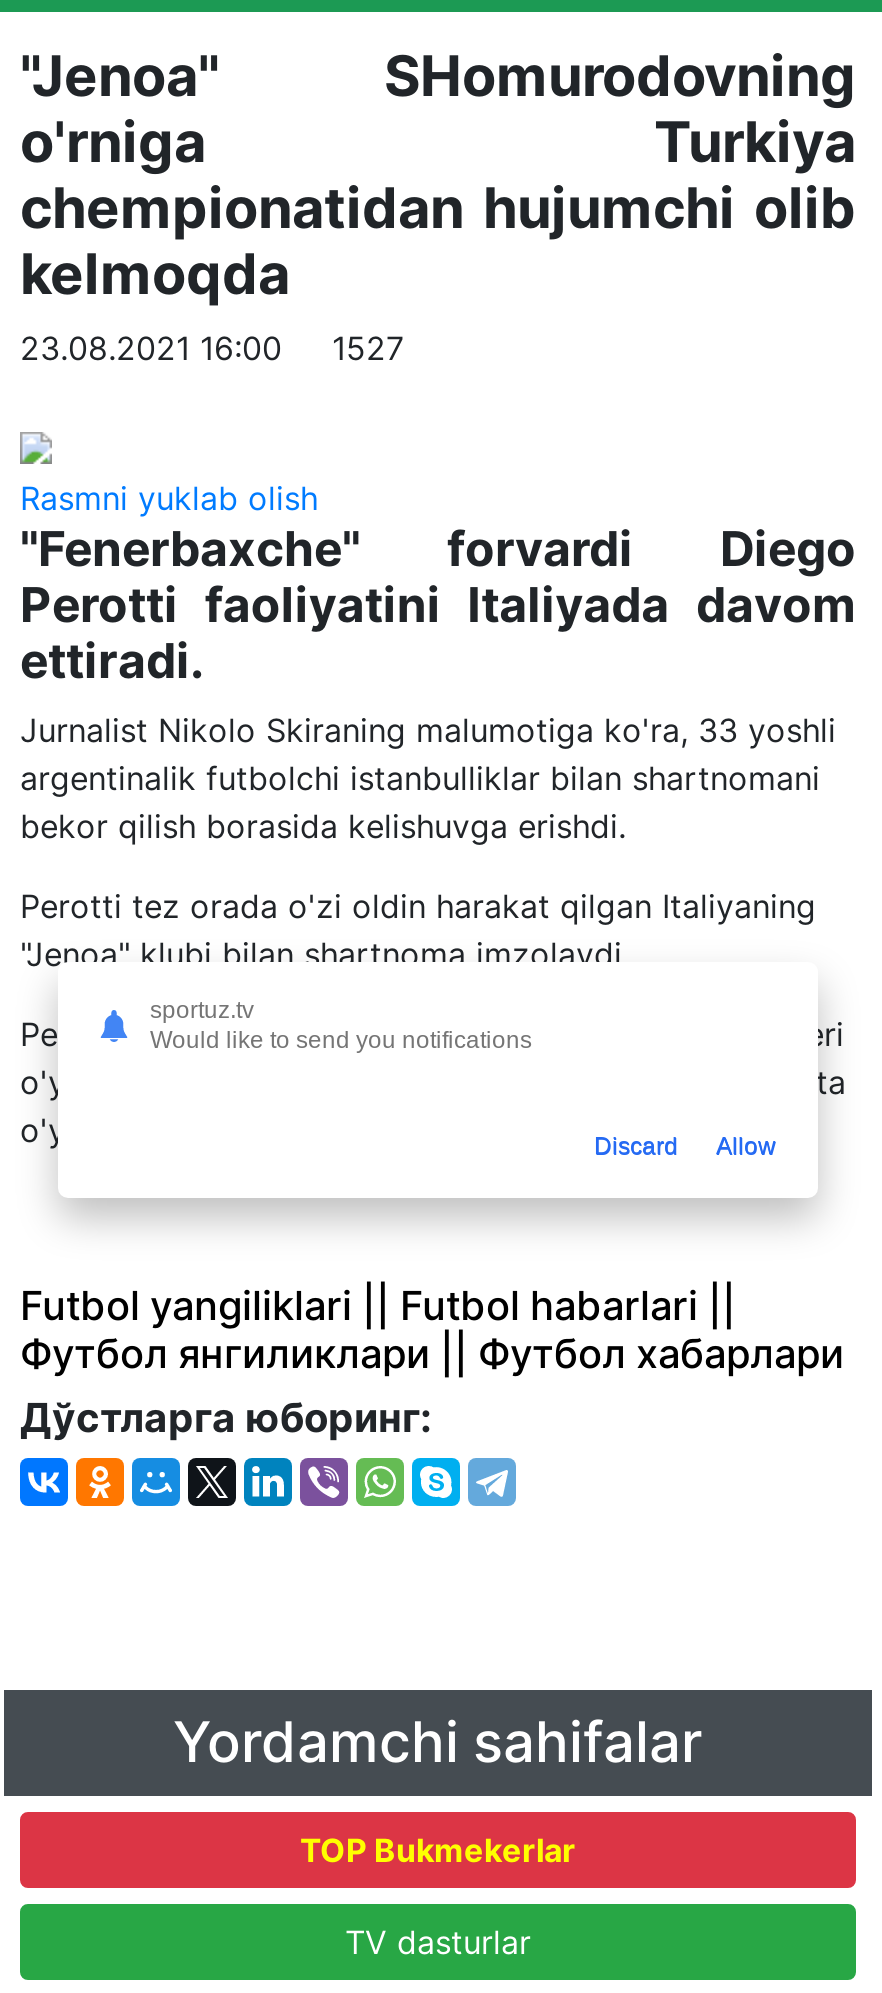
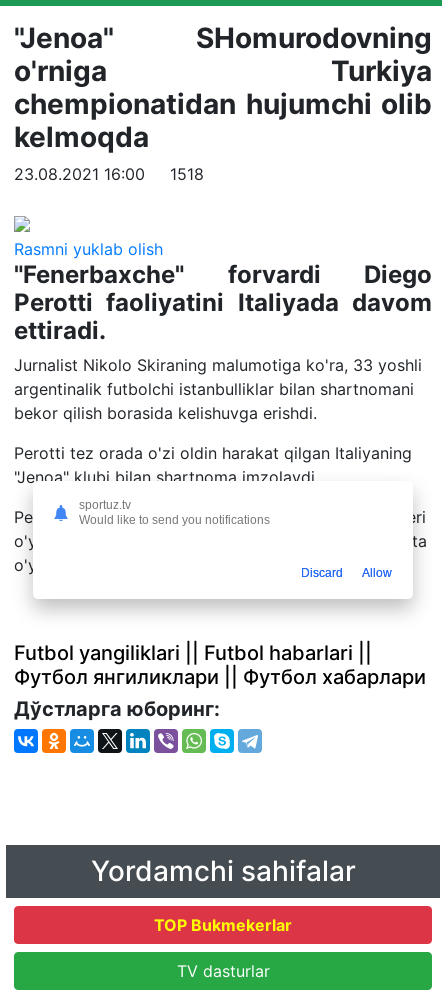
- 23.08.2021 16:00 1527
+ 23.08.2021 16:00 1518
